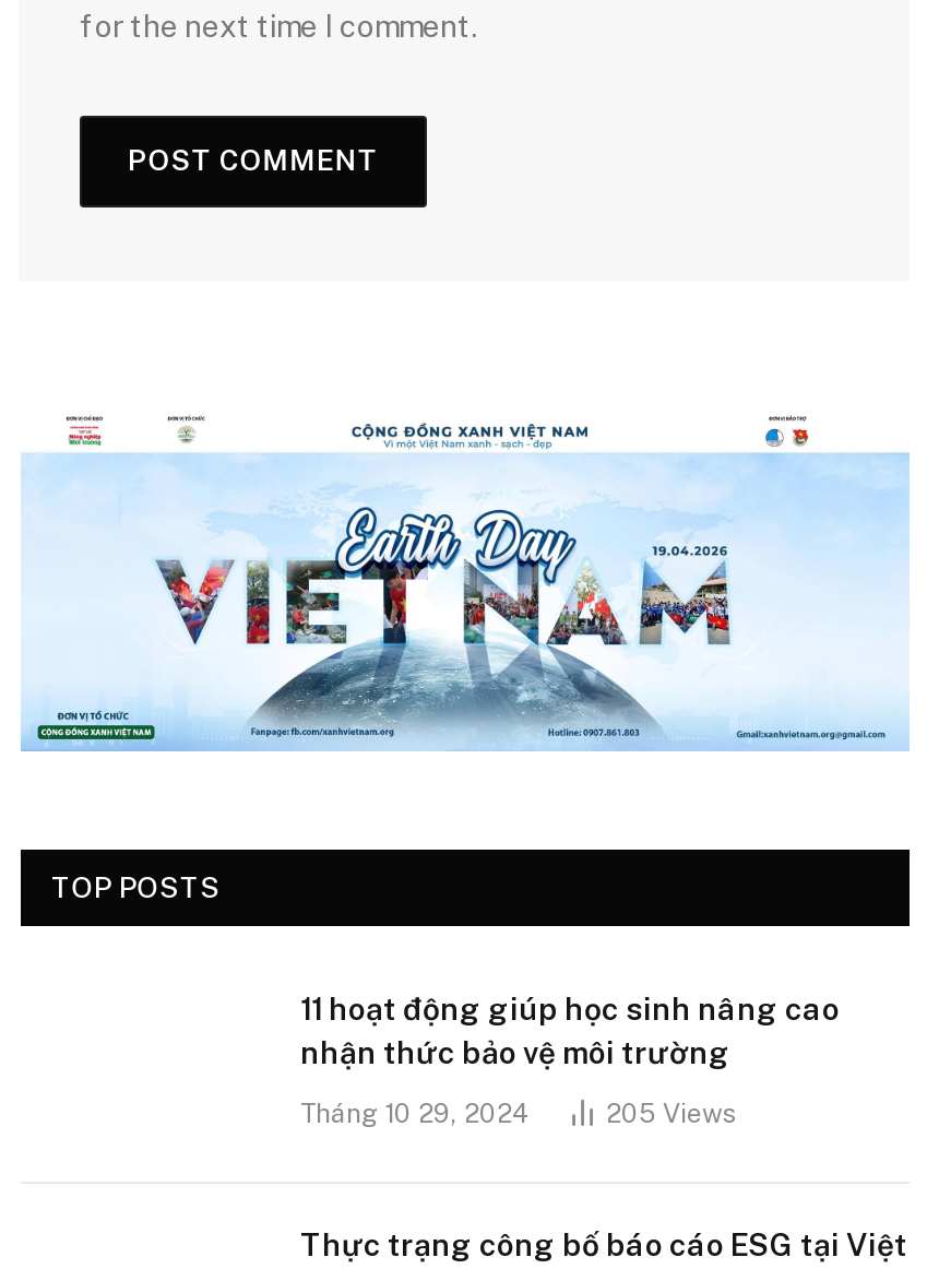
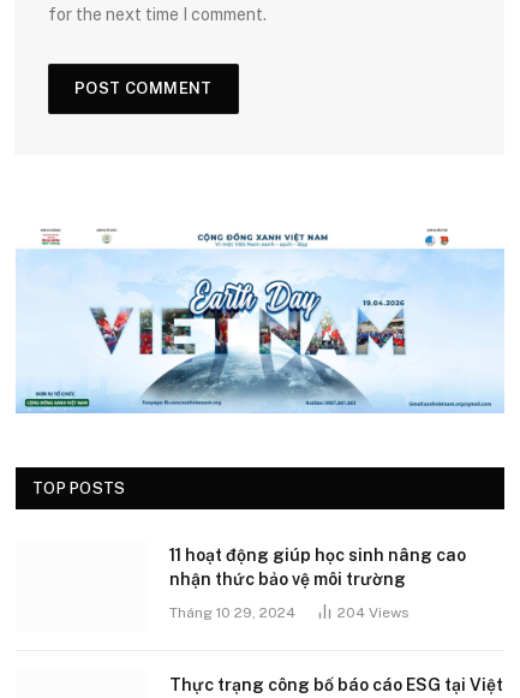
- 205 Views
+ 204 Views
